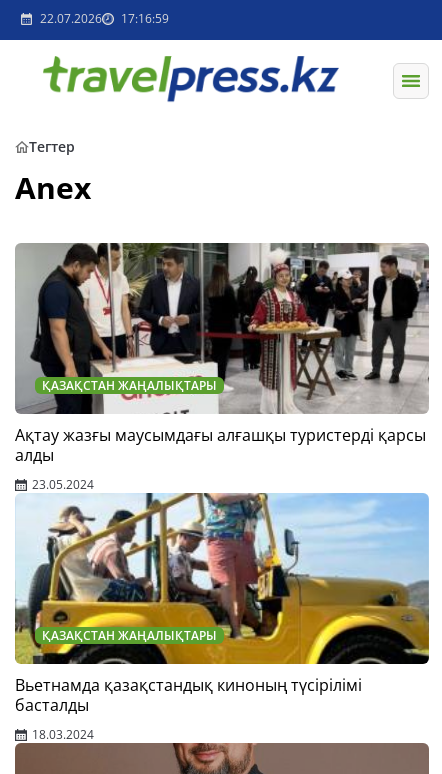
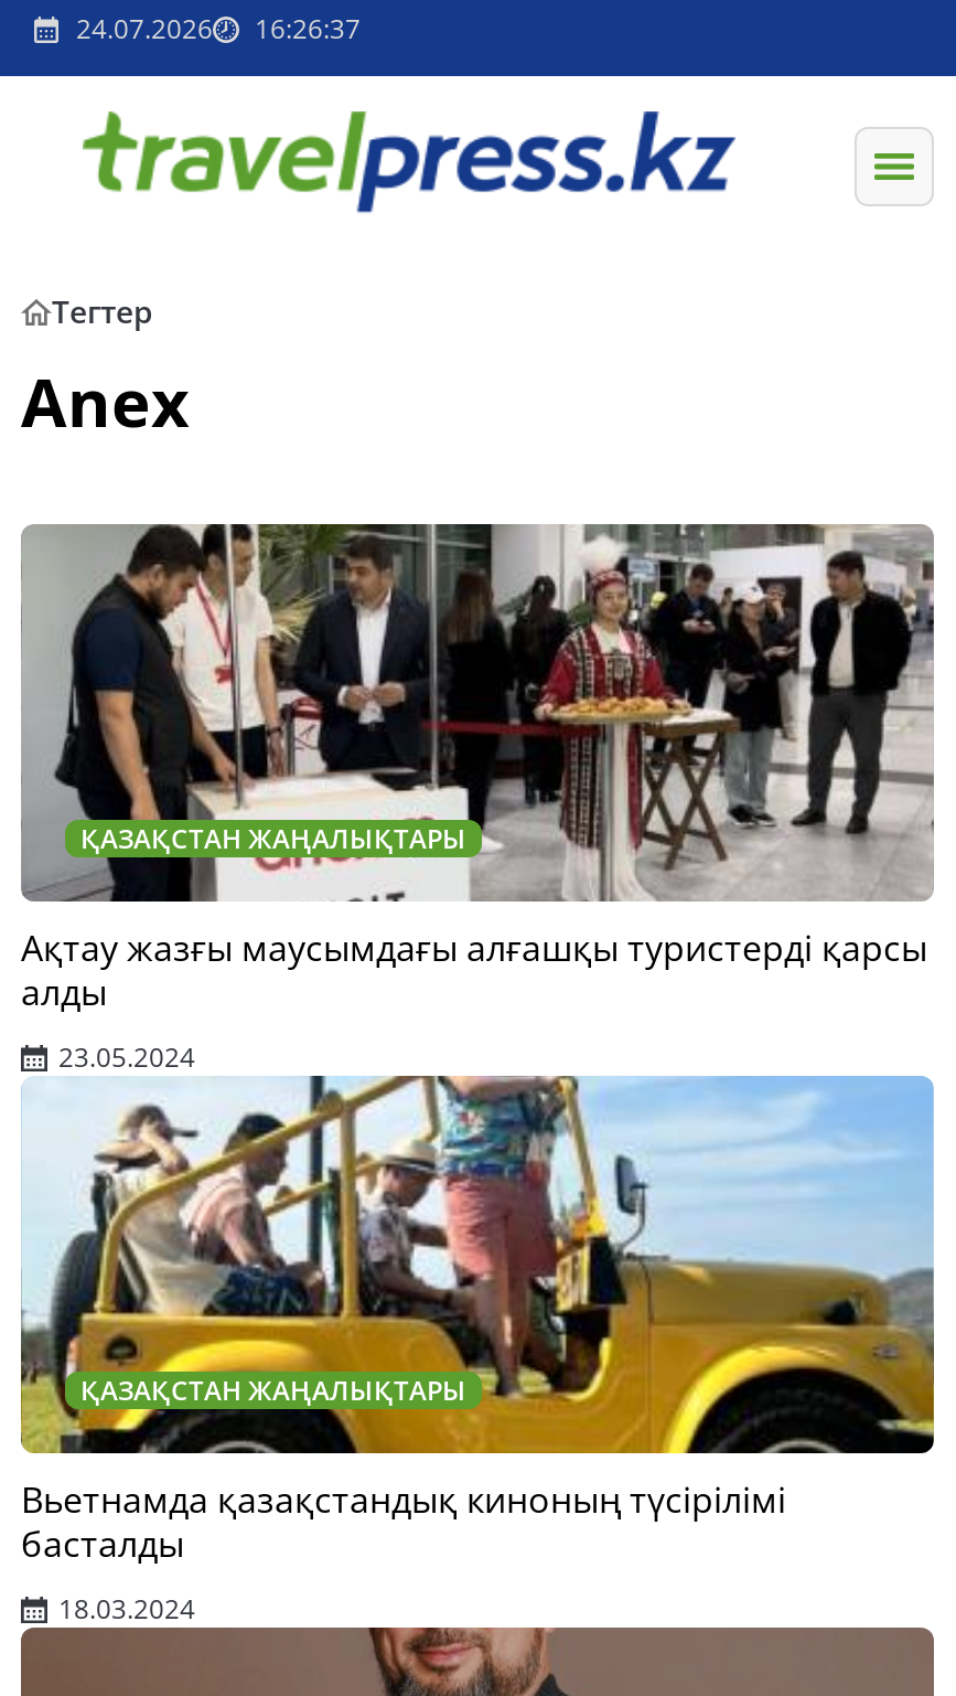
- 22.07.2026
+ 24.07.2026

- 17:16:59
+ 16:26:37
